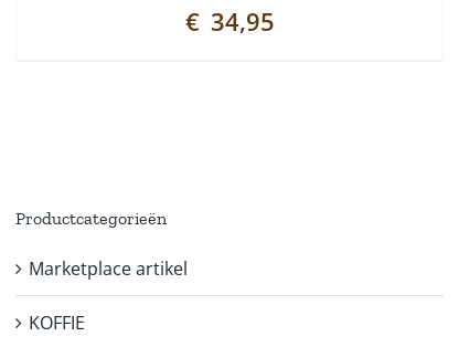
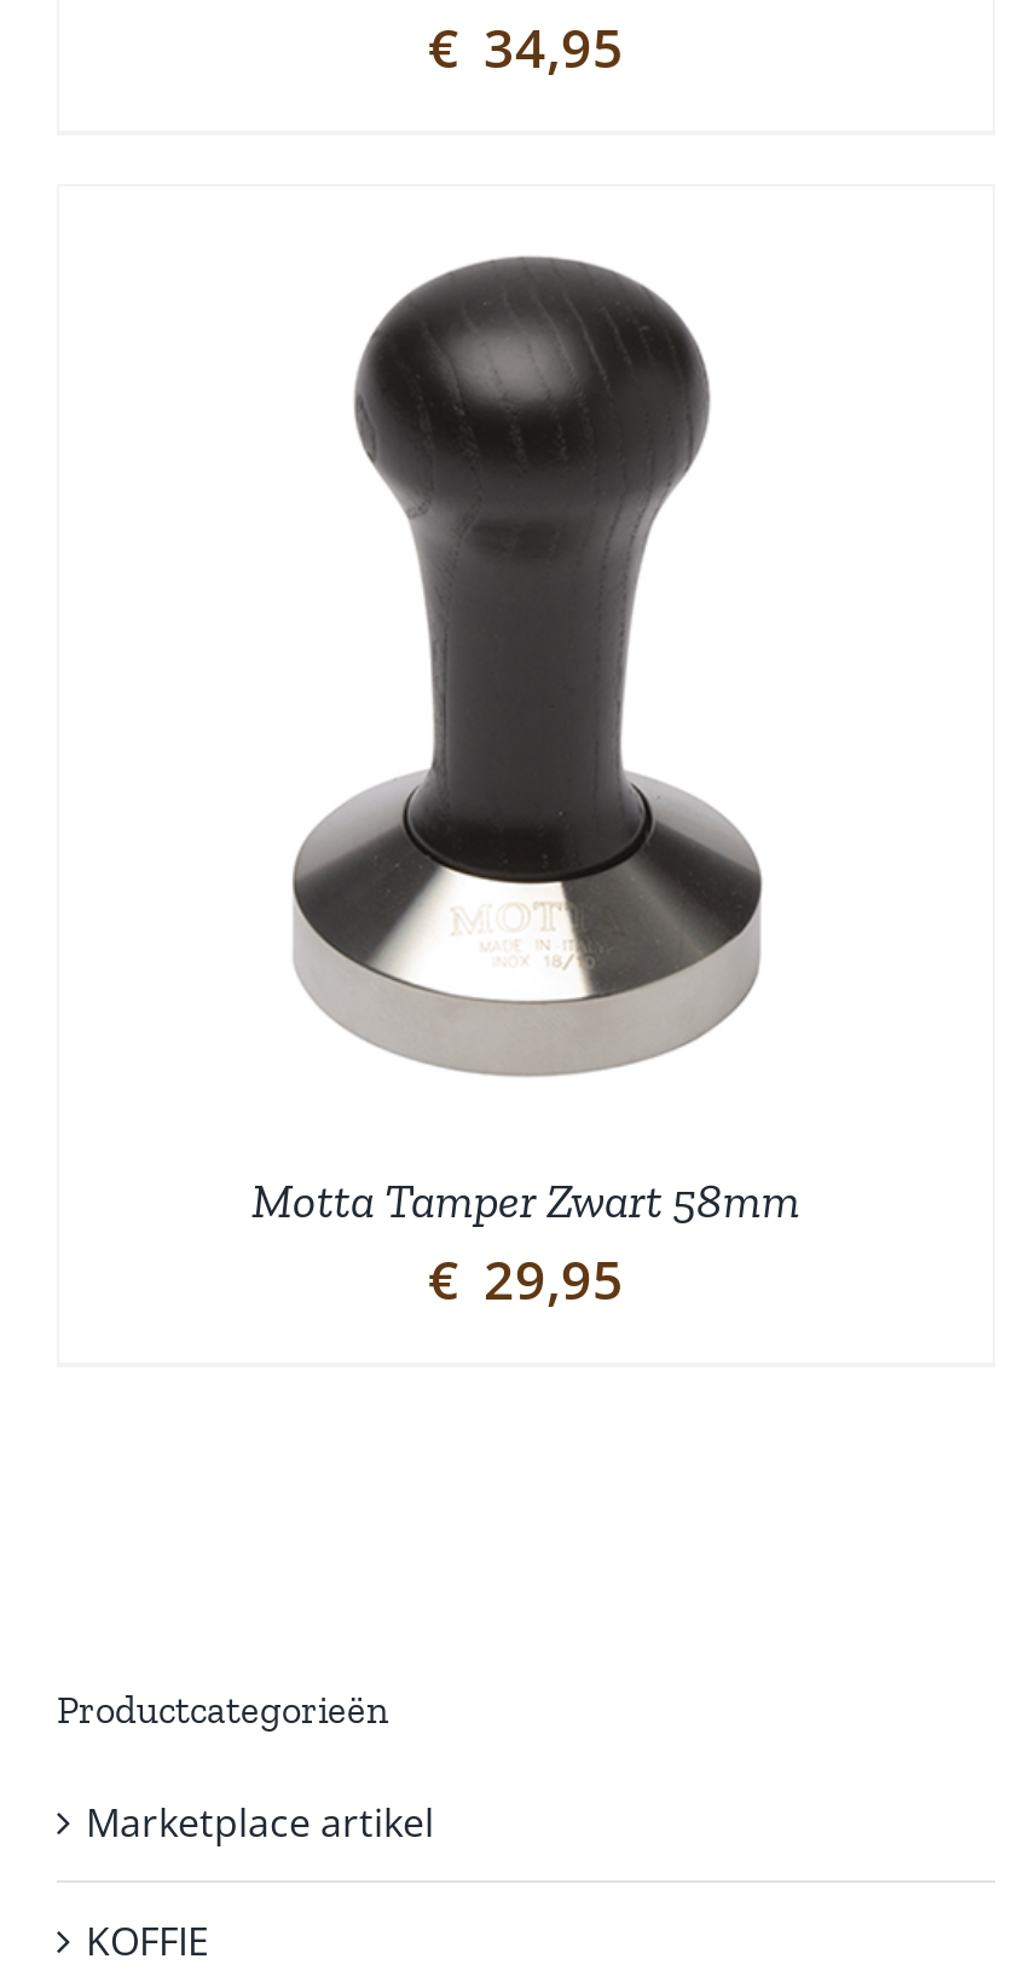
+ [image]
+ Motta Tamper Zwart 58mm
+ € 29,95
